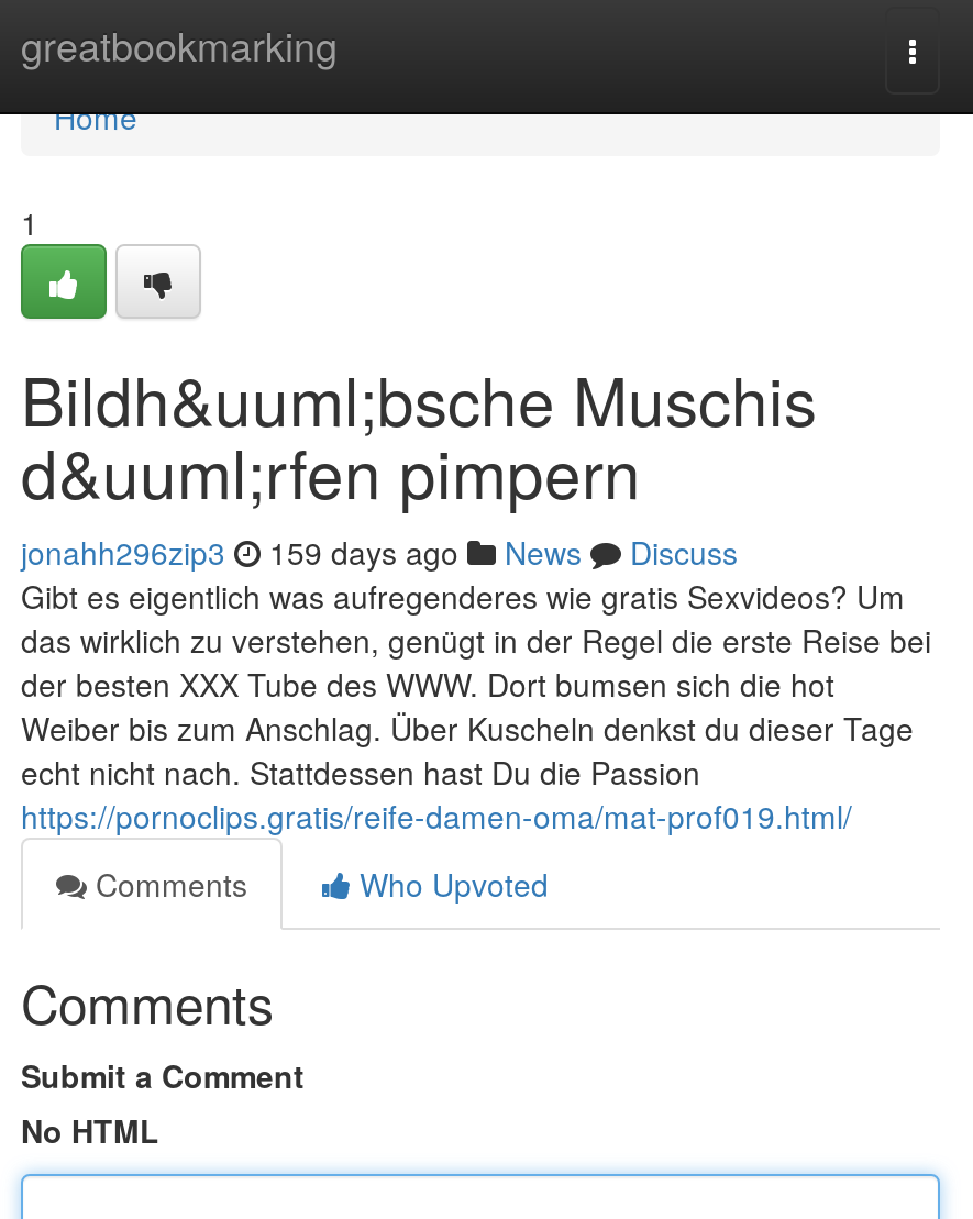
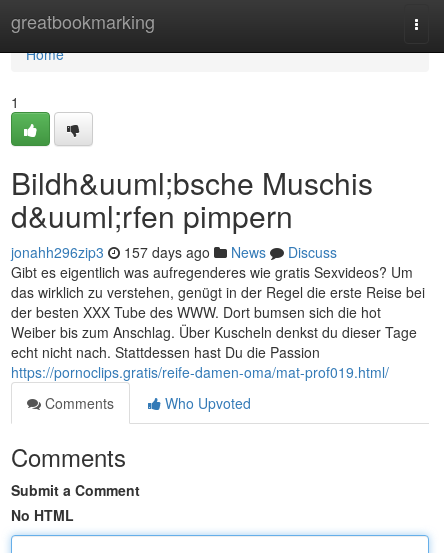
- jonahh296zip3 159 days ago News Discuss
+ jonahh296zip3 157 days ago News Discuss
